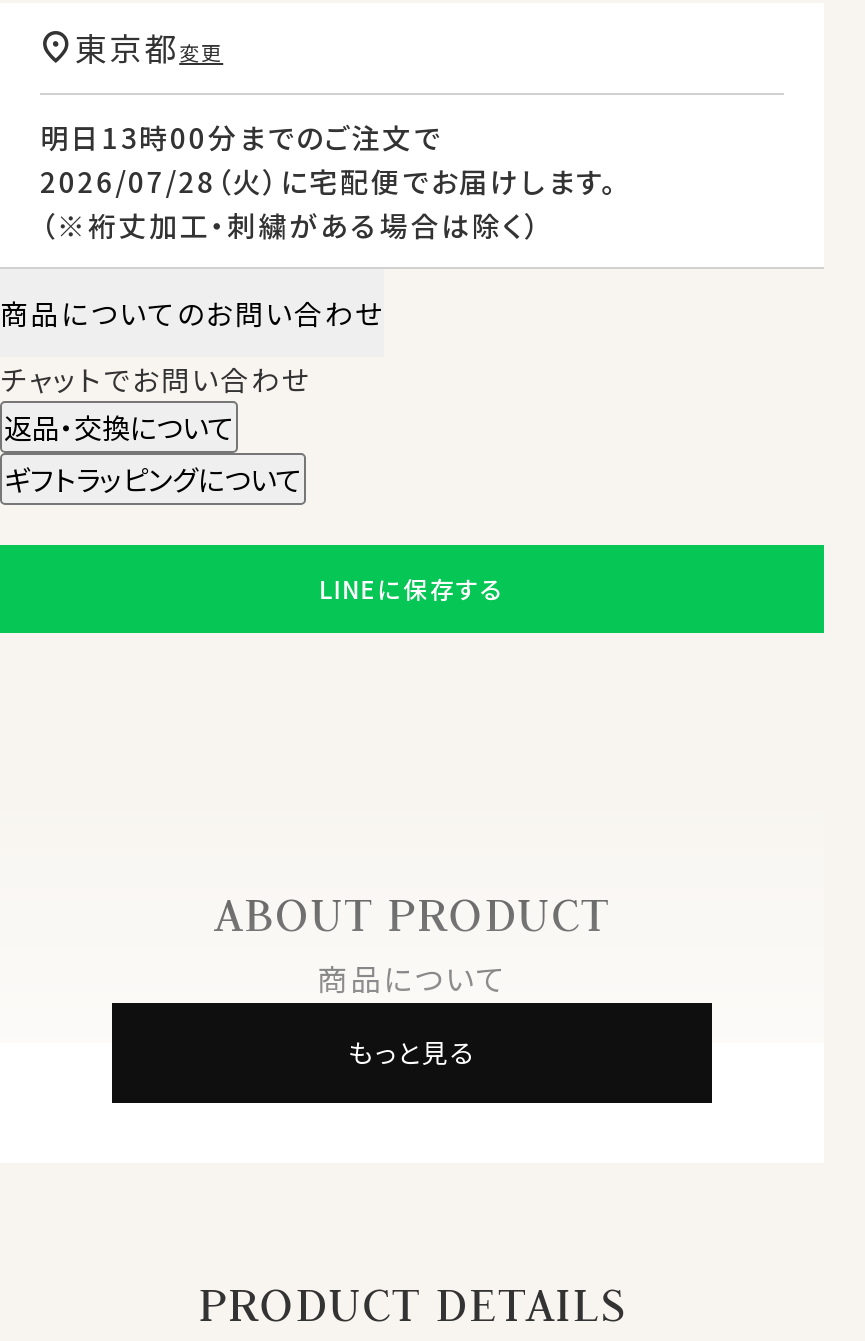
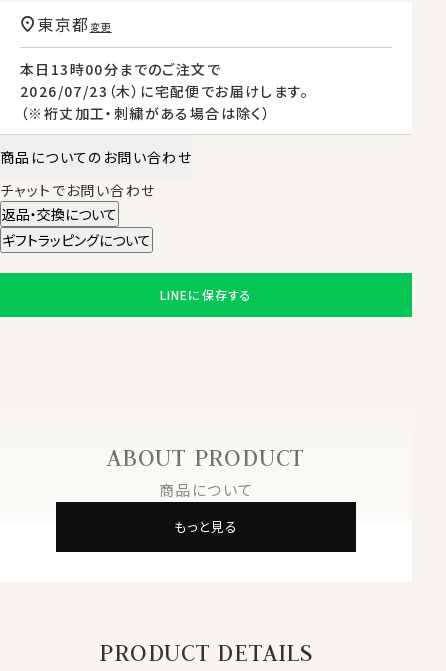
- 明日13時00分までのご注文で
+ 本日13時00分までのご注文で

- 2026/07/28（火）に宅配便でお届けします。
+ 2026/07/23（木）に宅配便でお届けします。
